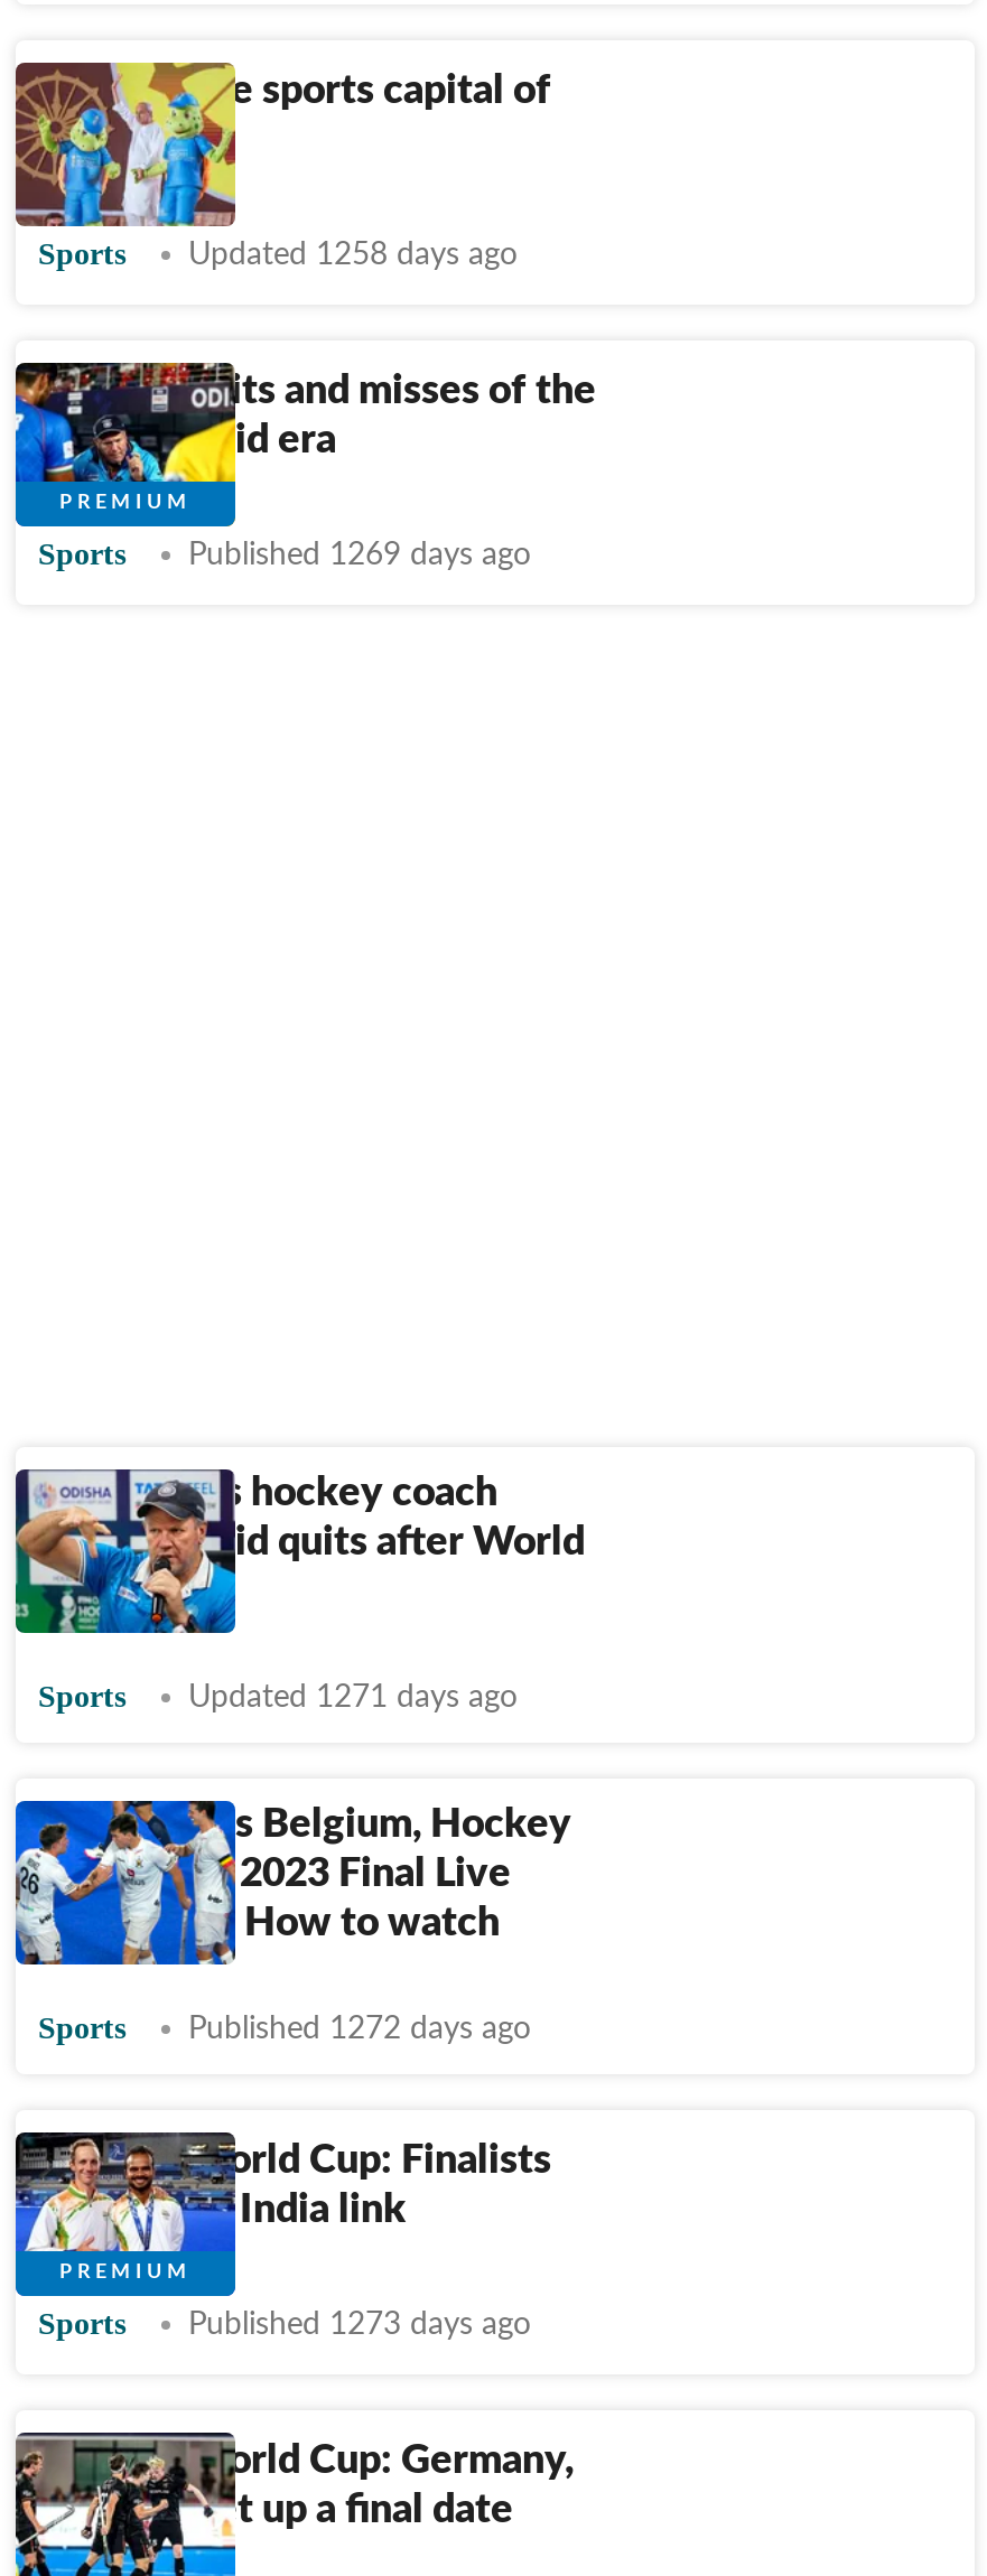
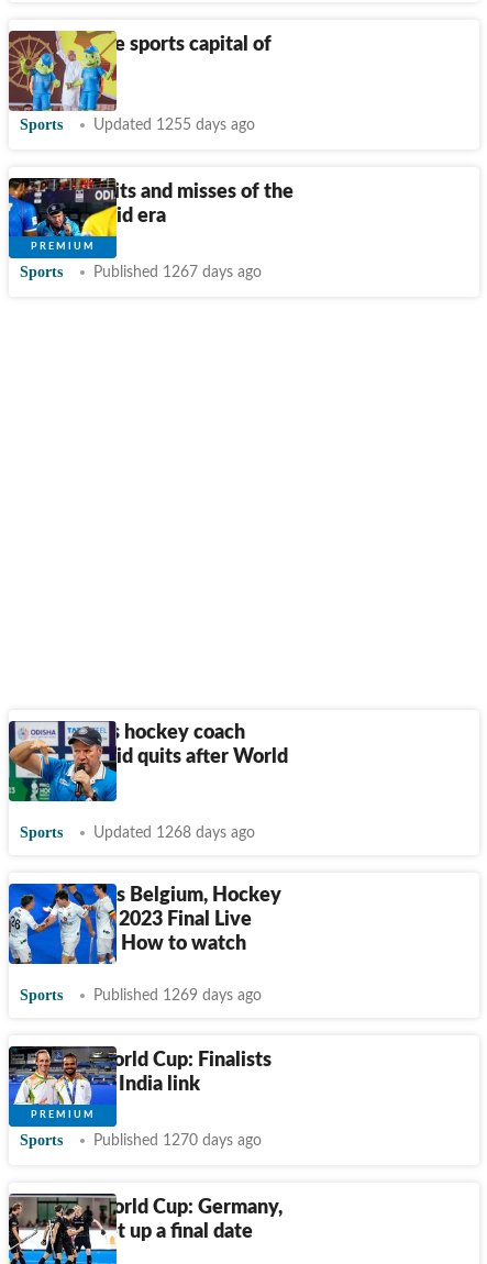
- Updated 1258 days ago
+ Updated 1255 days ago

moved down: Published 1269 days ago

+ Published 1267 days ago

- Updated 1271 days ago
+ Updated 1268 days ago

- Published 1272 days ago

- Published 1273 days ago
+ Published 1270 days ago
